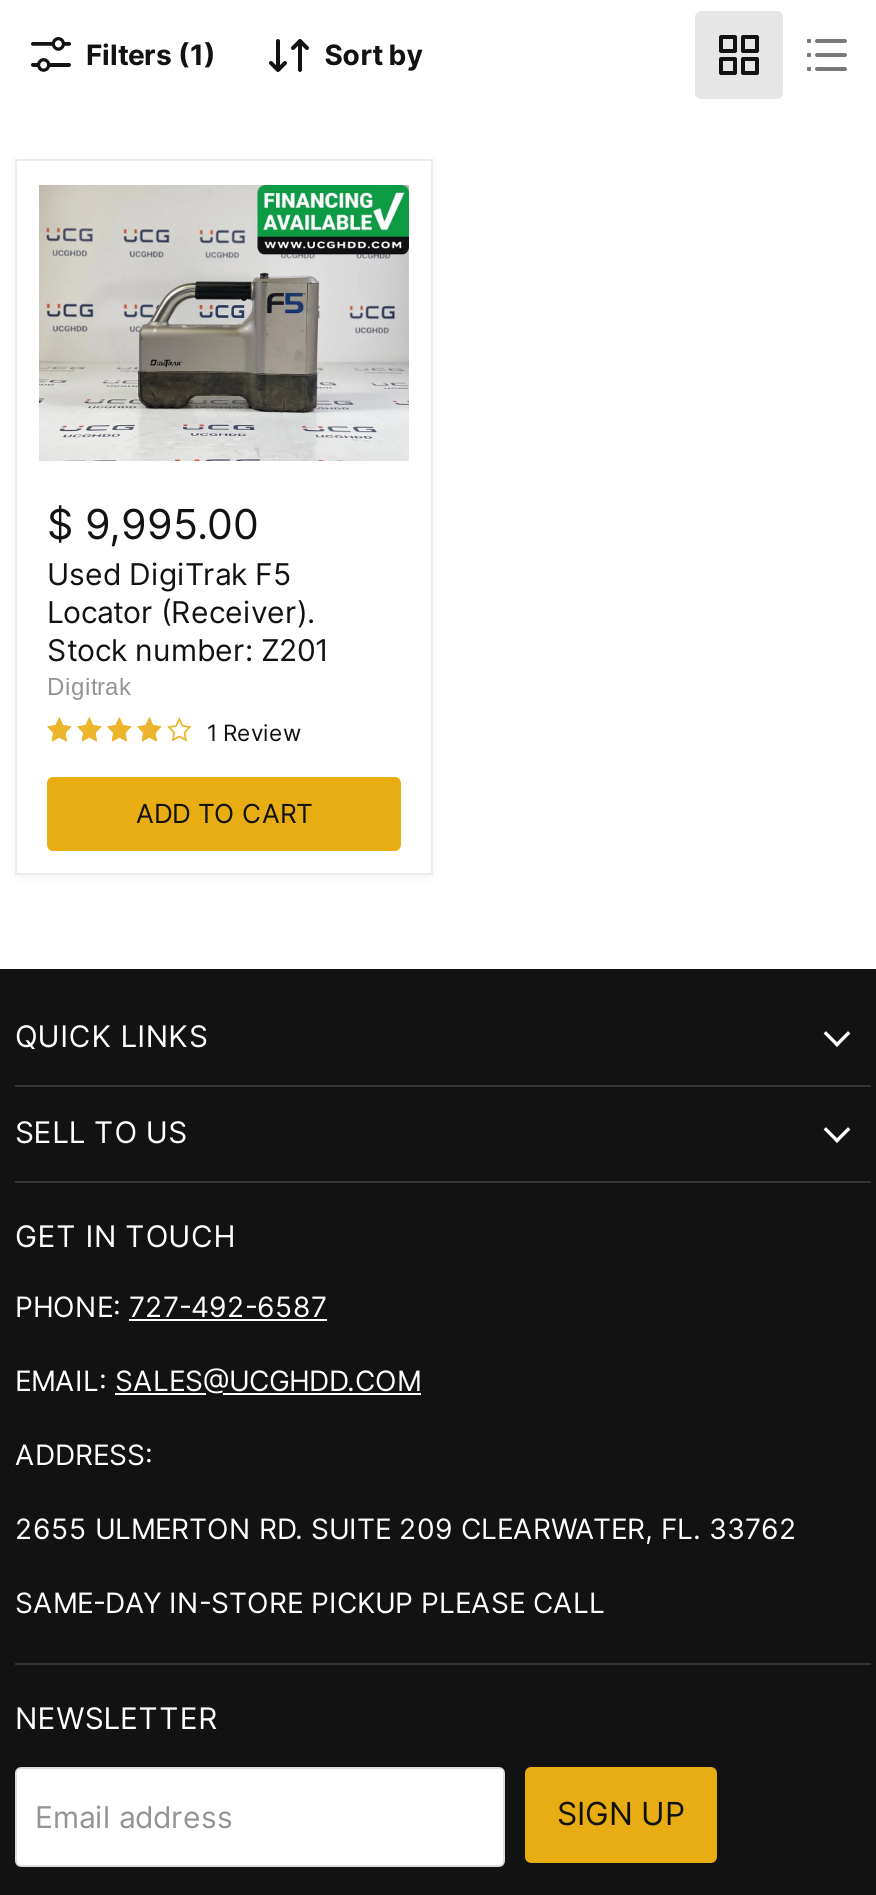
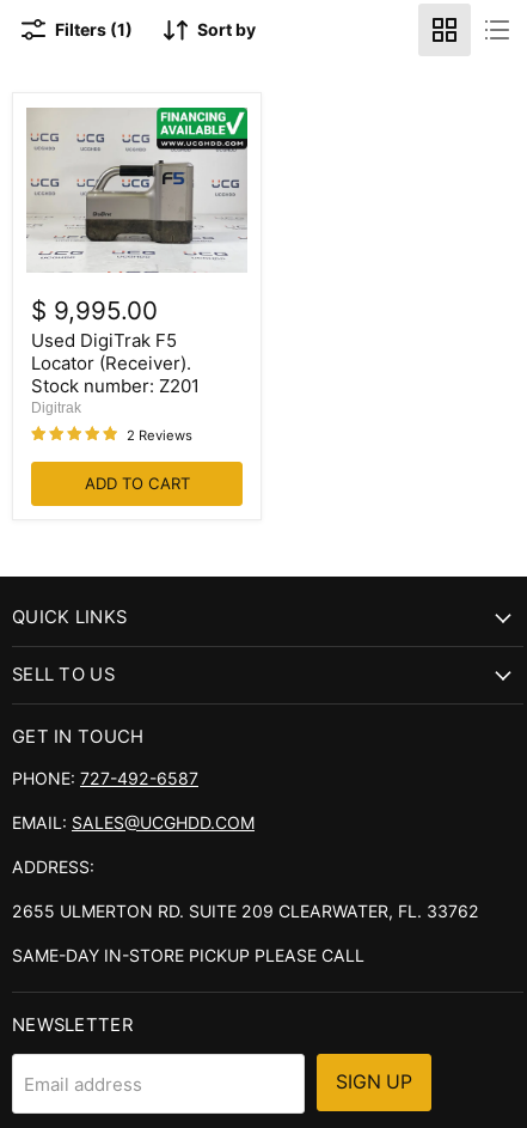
- 1 Review
+ 2 Reviews
